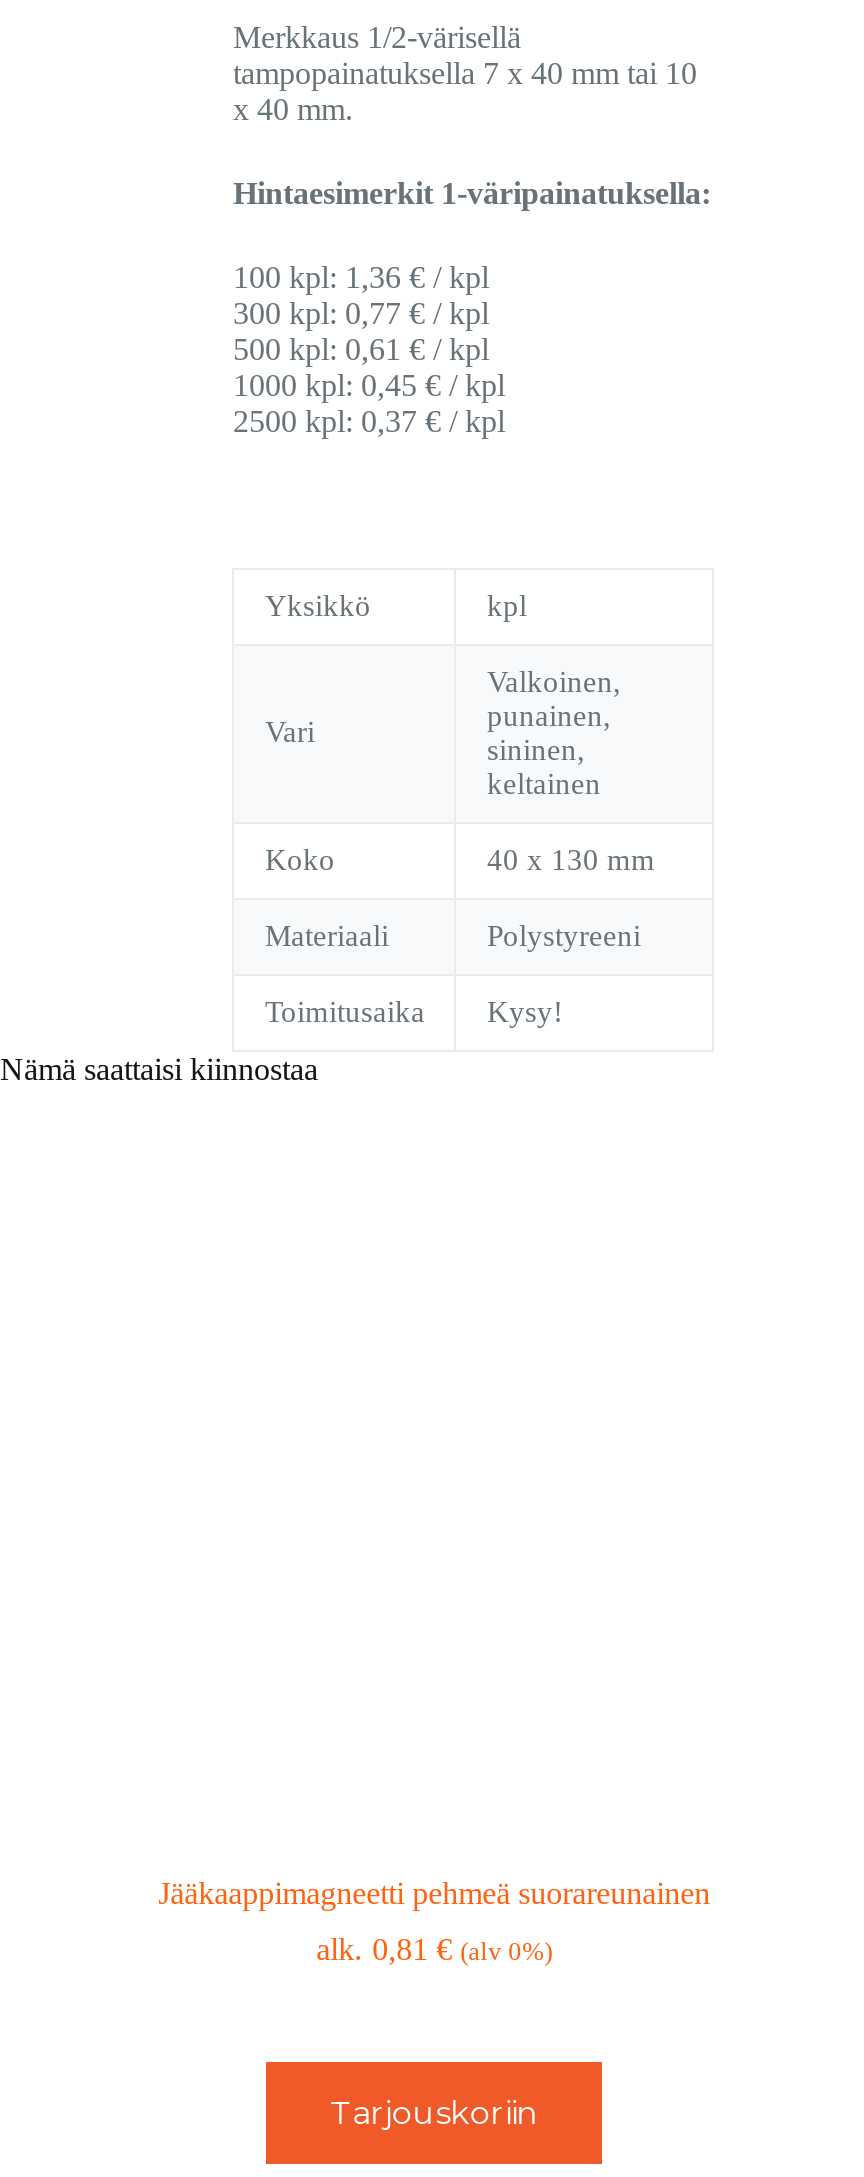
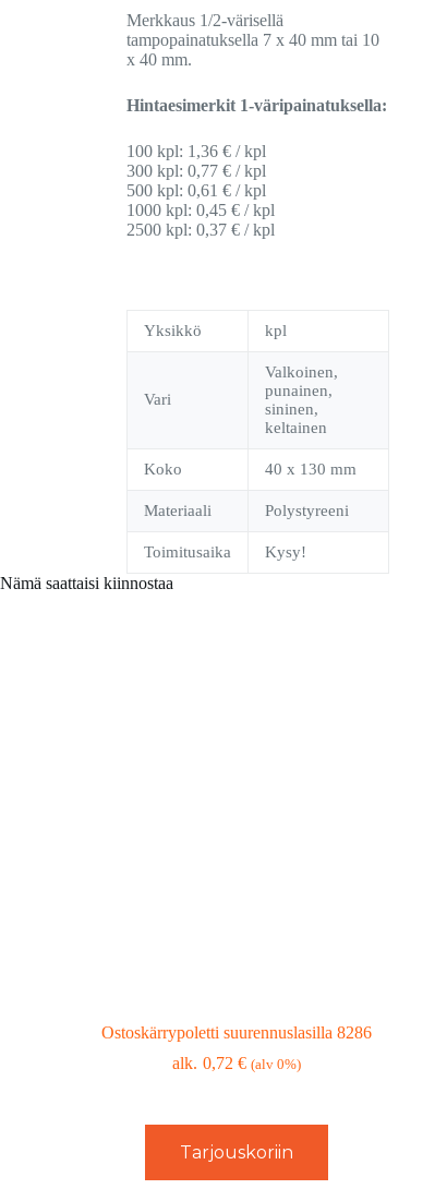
- Jääkaappimagneetti pehmeä suorareunainen
+ Ostoskärrypoletti suurennuslasilla 8286

- 0,81 € (alv 0%)
+ 0,72 € (alv 0%)
